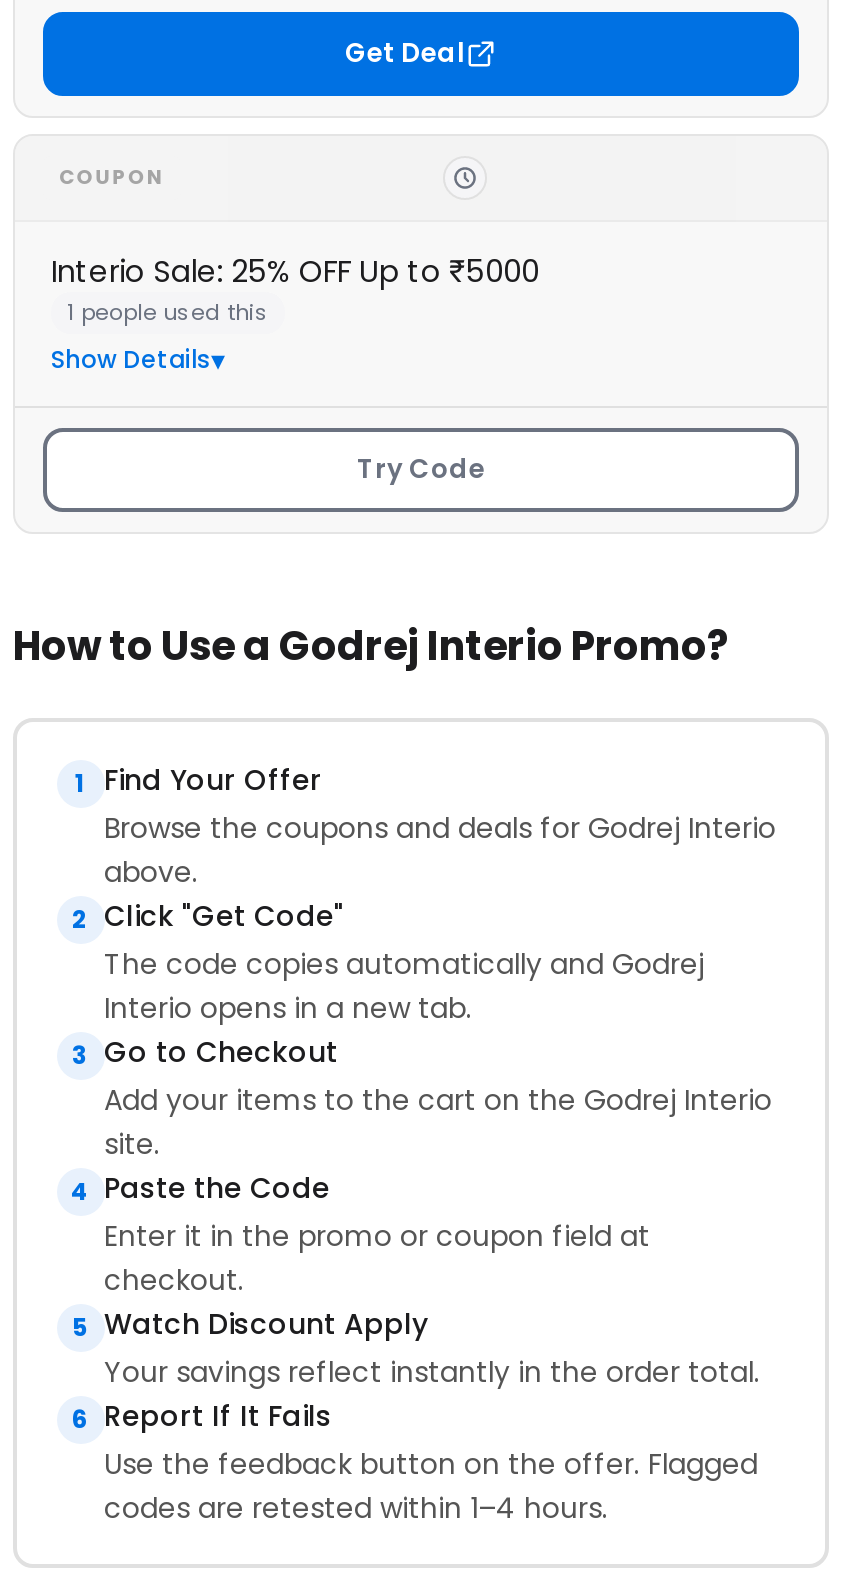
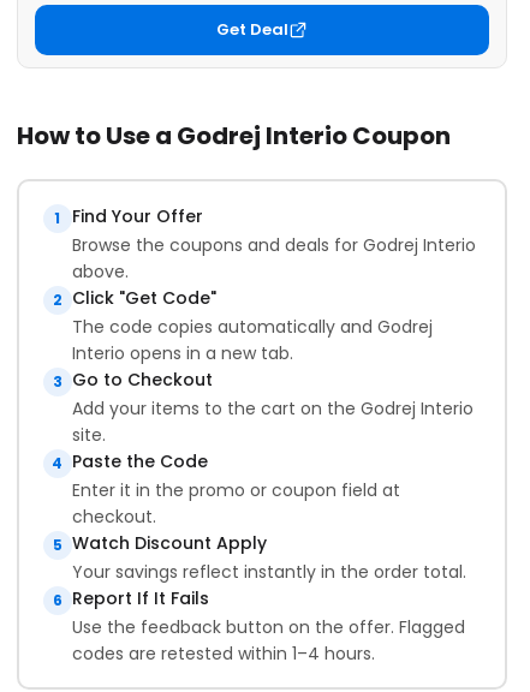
- COUPON
- Interio Sale: 25% OFF Up to ₹5000
- 1 people used this
- Show Details
- Try Code
- How to Use a Godrej Interio Promo?
+ How to Use a Godrej Interio Coupon
